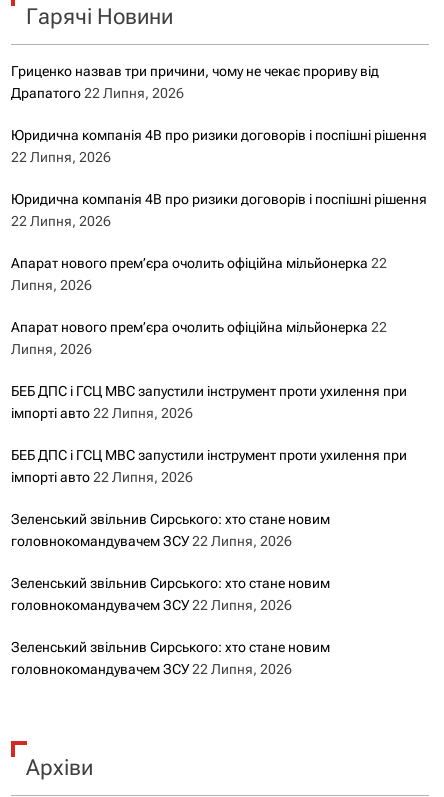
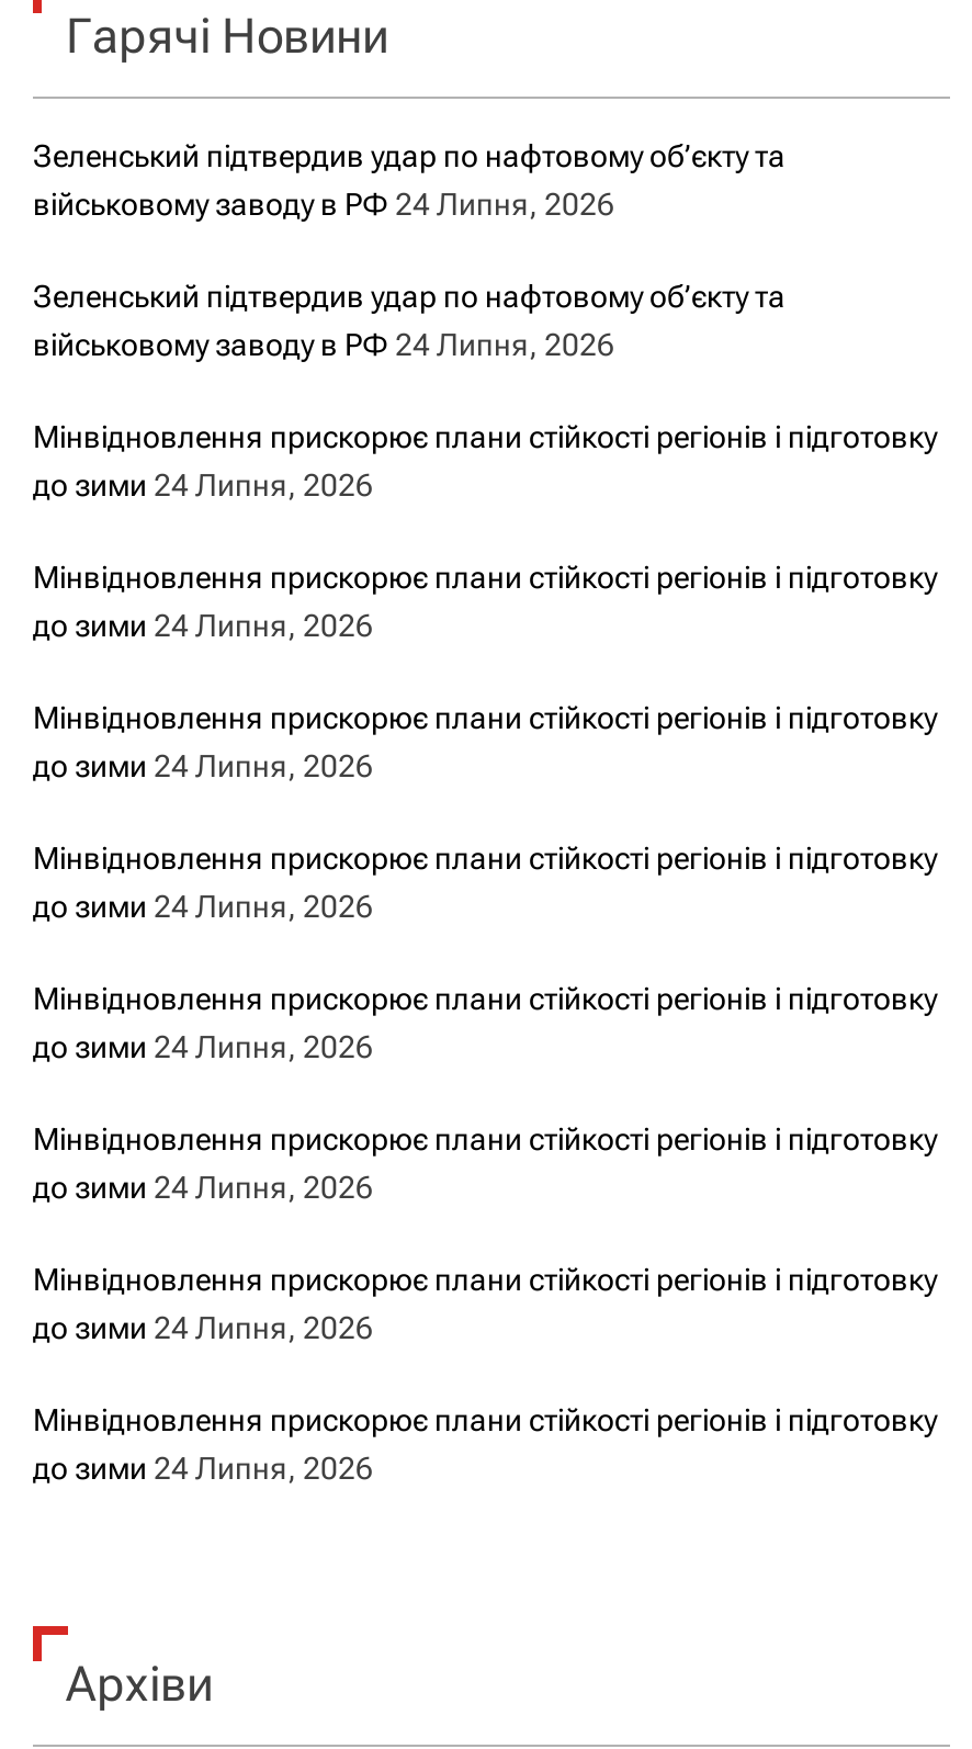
- Гриценко назвав три причини, чому не чекає прориву від
- Драпатого 22 Липня, 2026
+ Зеленський підтвердив удар по нафтовому об’єкту та
+ військовому заводу в РФ 24 Липня, 2026

- Юридична компанія 4B про ризики договорів і поспішні рішення
- 22 Липня, 2026
+ Зеленський підтвердив удар по нафтовому об’єкту та
+ військовому заводу в РФ 24 Липня, 2026

- Юридична компанія 4B про ризики договорів і поспішні рішення
- 22 Липня, 2026
+ Мінвідновлення прискорює плани стійкості регіонів і підготовку
+ до зими 24 Липня, 2026

- Апарат нового прем’єра очолить офіційна мільйонерка 22
- Липня, 2026
+ Мінвідновлення прискорює плани стійкості регіонів і підготовку
+ до зими 24 Липня, 2026

- Апарат нового прем’єра очолить офіційна мільйонерка 22
- Липня, 2026
+ Мінвідновлення прискорює плани стійкості регіонів і підготовку
+ до зими 24 Липня, 2026

- БЕБ ДПС і ГСЦ МВС запустили інструмент проти ухилення при
- імпорті авто 22 Липня, 2026
+ Мінвідновлення прискорює плани стійкості регіонів і підготовку
+ до зими 24 Липня, 2026

- БЕБ ДПС і ГСЦ МВС запустили інструмент проти ухилення при
- імпорті авто 22 Липня, 2026
+ Мінвідновлення прискорює плани стійкості регіонів і підготовку
+ до зими 24 Липня, 2026

- Зеленський звільнив Сирського: хто стане новим
- головнокомандувачем ЗСУ 22 Липня, 2026
+ Мінвідновлення прискорює плани стійкості регіонів і підготовку
+ до зими 24 Липня, 2026

- Зеленський звільнив Сирського: хто стане новим
- головнокомандувачем ЗСУ 22 Липня, 2026
+ Мінвідновлення прискорює плани стійкості регіонів і підготовку
+ до зими 24 Липня, 2026

- Зеленський звільнив Сирського: хто стане новим
- головнокомандувачем ЗСУ 22 Липня, 2026
+ Мінвідновлення прискорює плани стійкості регіонів і підготовку
+ до зими 24 Липня, 2026
